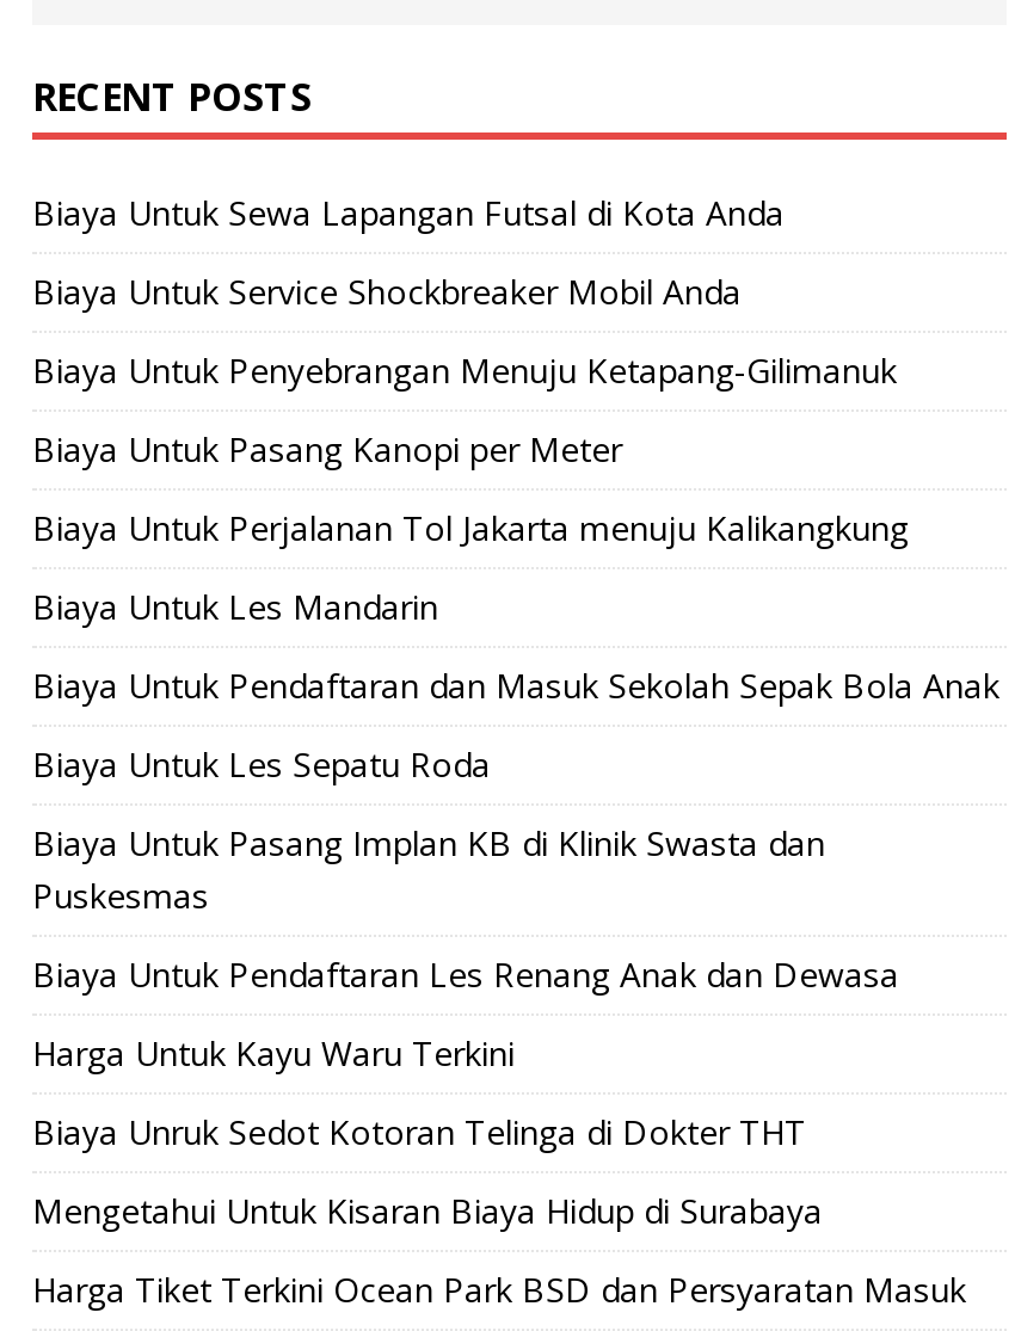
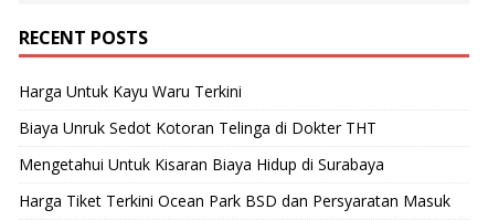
- Biaya Untuk Sewa Lapangan Futsal di Kota Anda
- Biaya Untuk Service Shockbreaker Mobil Anda
- Biaya Untuk Penyebrangan Menuju Ketapang-Gilimanuk
- Biaya Untuk Pasang Kanopi per Meter
- Biaya Untuk Perjalanan Tol Jakarta menuju Kalikangkung
- Biaya Untuk Les Mandarin
- Biaya Untuk Pendaftaran dan Masuk Sekolah Sepak Bola Anak
- Biaya Untuk Les Sepatu Roda
- Biaya Untuk Pasang Implan KB di Klinik Swasta dan
- Puskesmas
- Biaya Untuk Pendaftaran Les Renang Anak dan Dewasa
